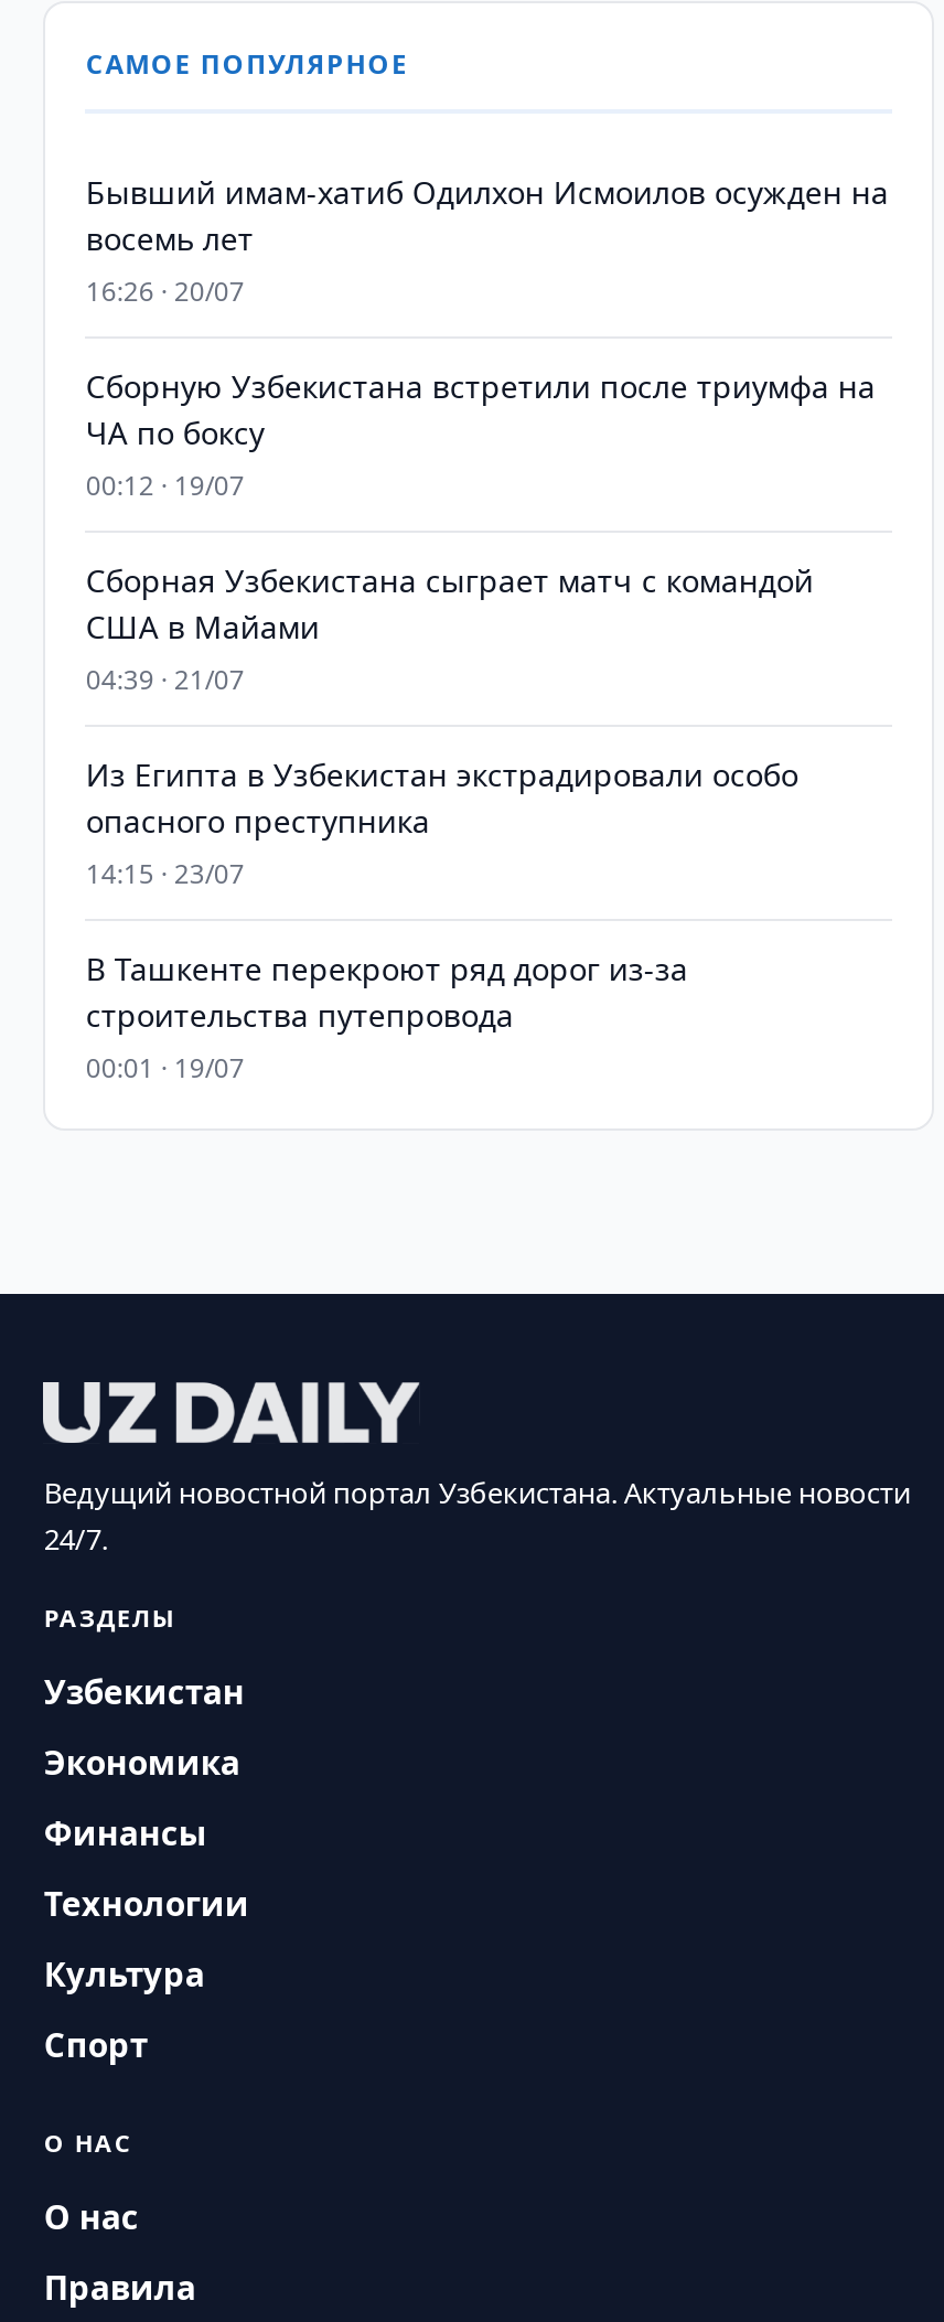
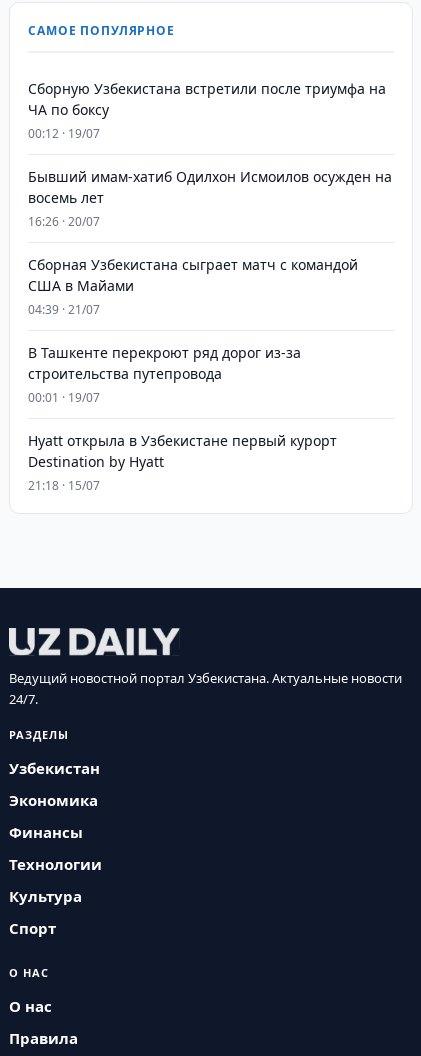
moved down: Бывший имам-хатиб Одилхон Исмоилов осужден на | восемь лет | 16:26 · 20/07

moved up: Сборную Узбекистана встретили после триумфа на | ЧА по боксу | 00:12 · 19/07

- Из Египта в Узбекистан экстрадировали особо
- опасного преступника
- 14:15 · 23/07

moved up: В Ташкенте перекроют ряд дорог из-за | строительства путепровода | 00:01 · 19/07

+ Hyatt открыла в Узбекистане первый курорт
+ Destination by Hyatt
+ 21:18 · 15/07
